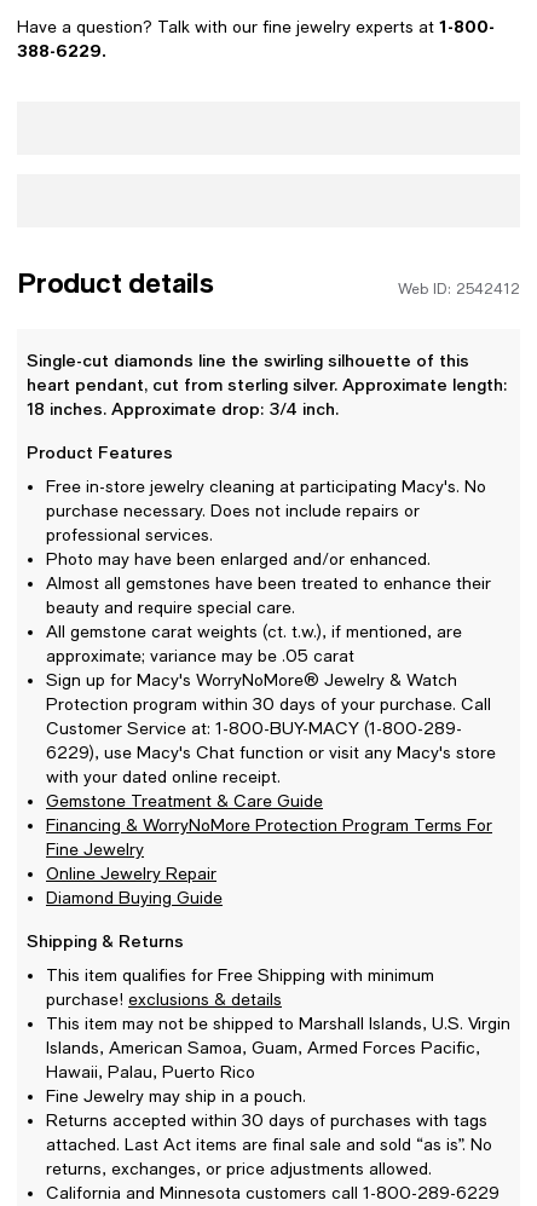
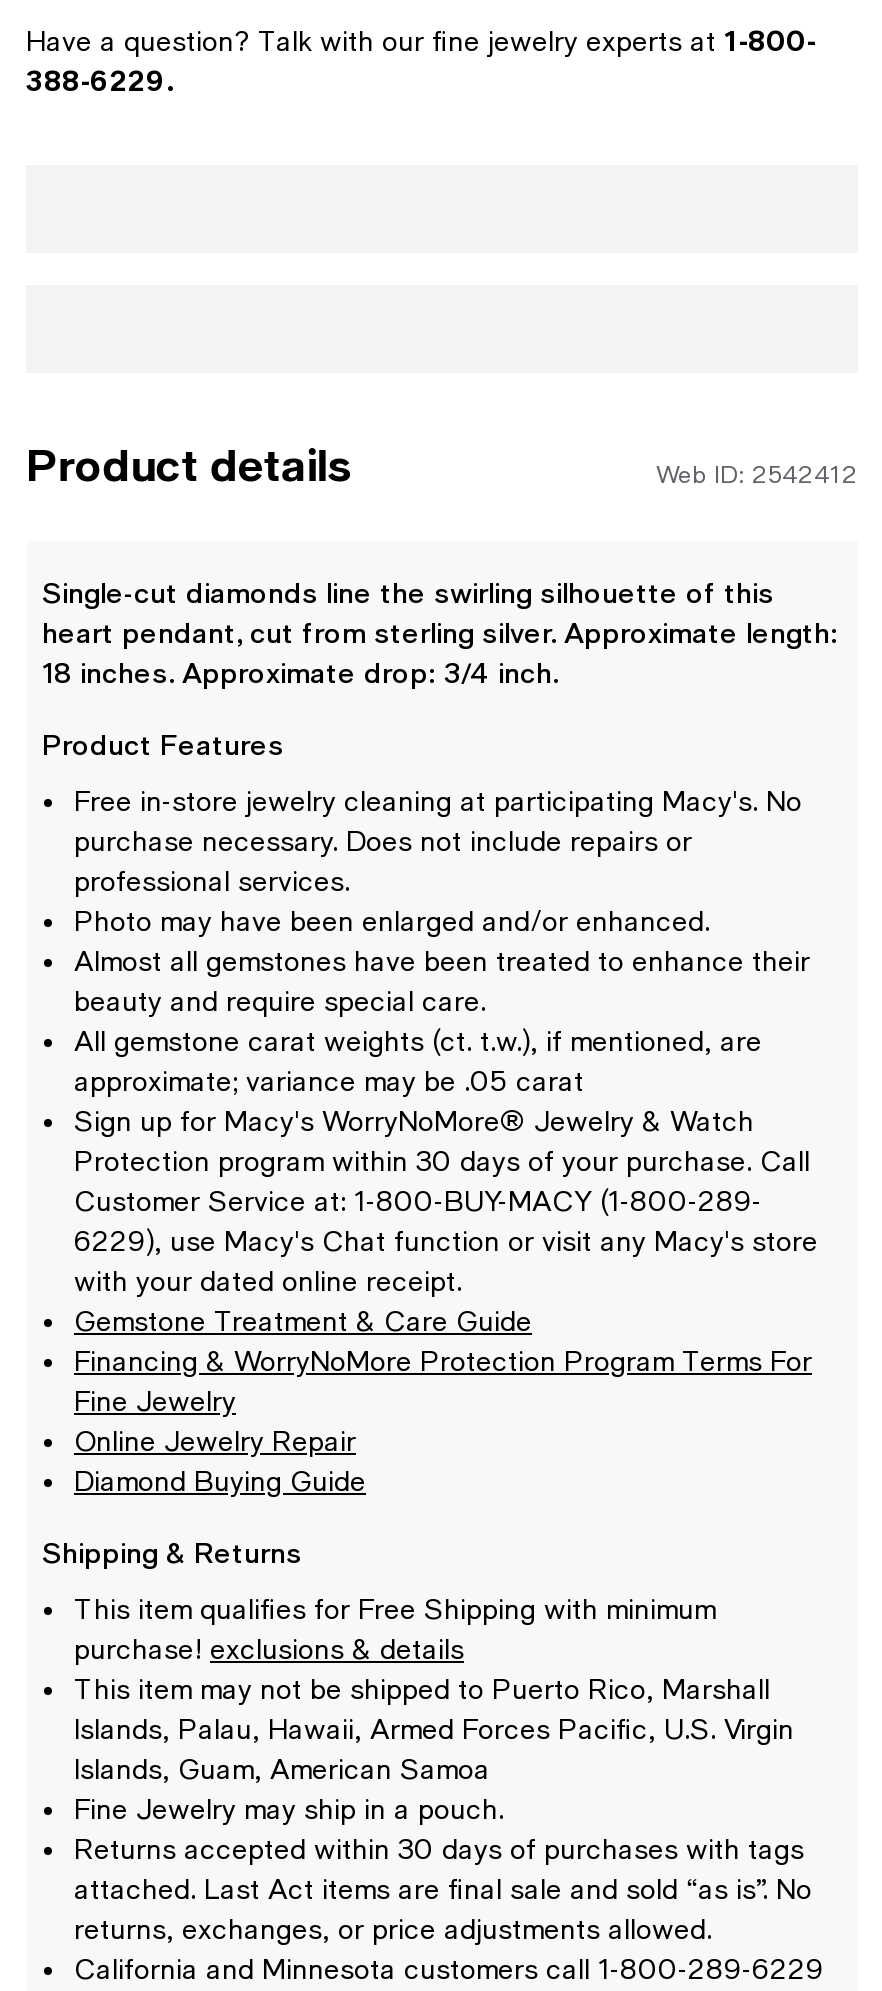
- This item may not be shipped to Marshall Islands, U.S. Virgin
- Islands, American Samoa, Guam, Armed Forces Pacific,
- Hawaii, Palau, Puerto Rico
+ This item may not be shipped to Puerto Rico, Marshall
+ Islands, Palau, Hawaii, Armed Forces Pacific, U.S. Virgin
+ Islands, Guam, American Samoa
